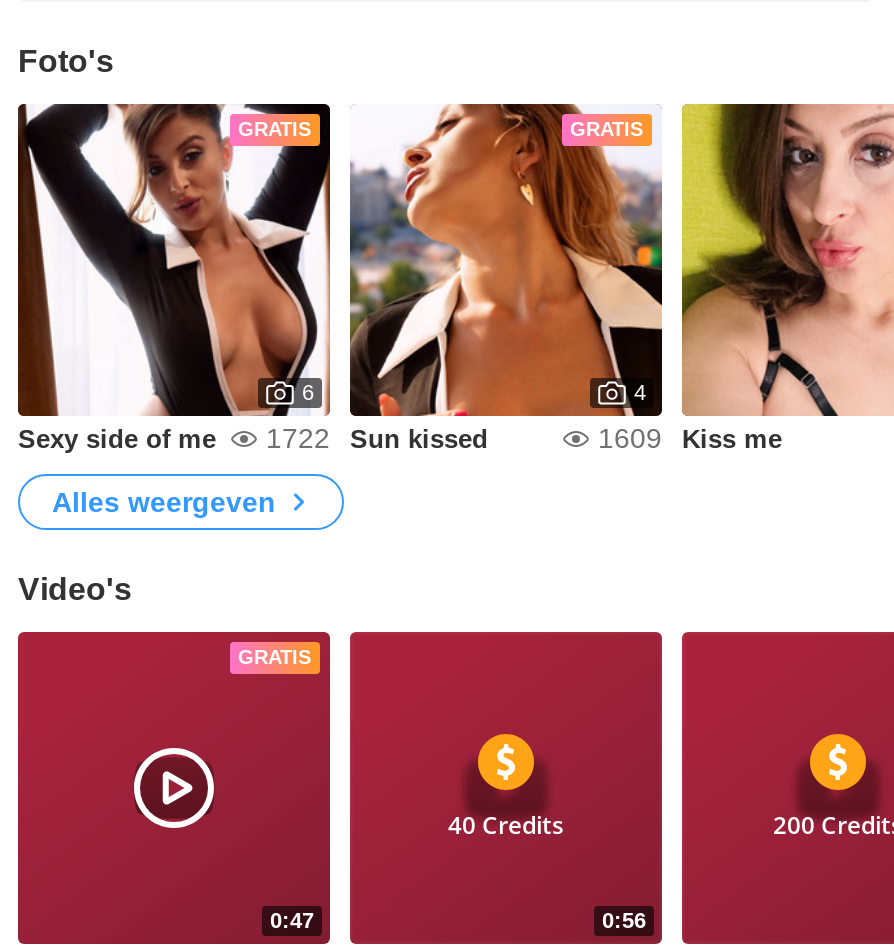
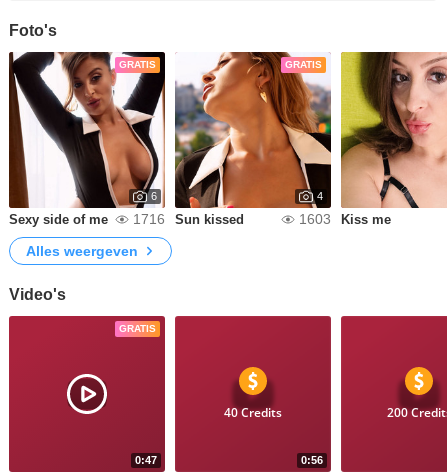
- Sexy side of me 1722 Sun kissed
+ Sexy side of me 1716 Sun kissed

- 1609 Kiss me
+ 1603 Kiss me
